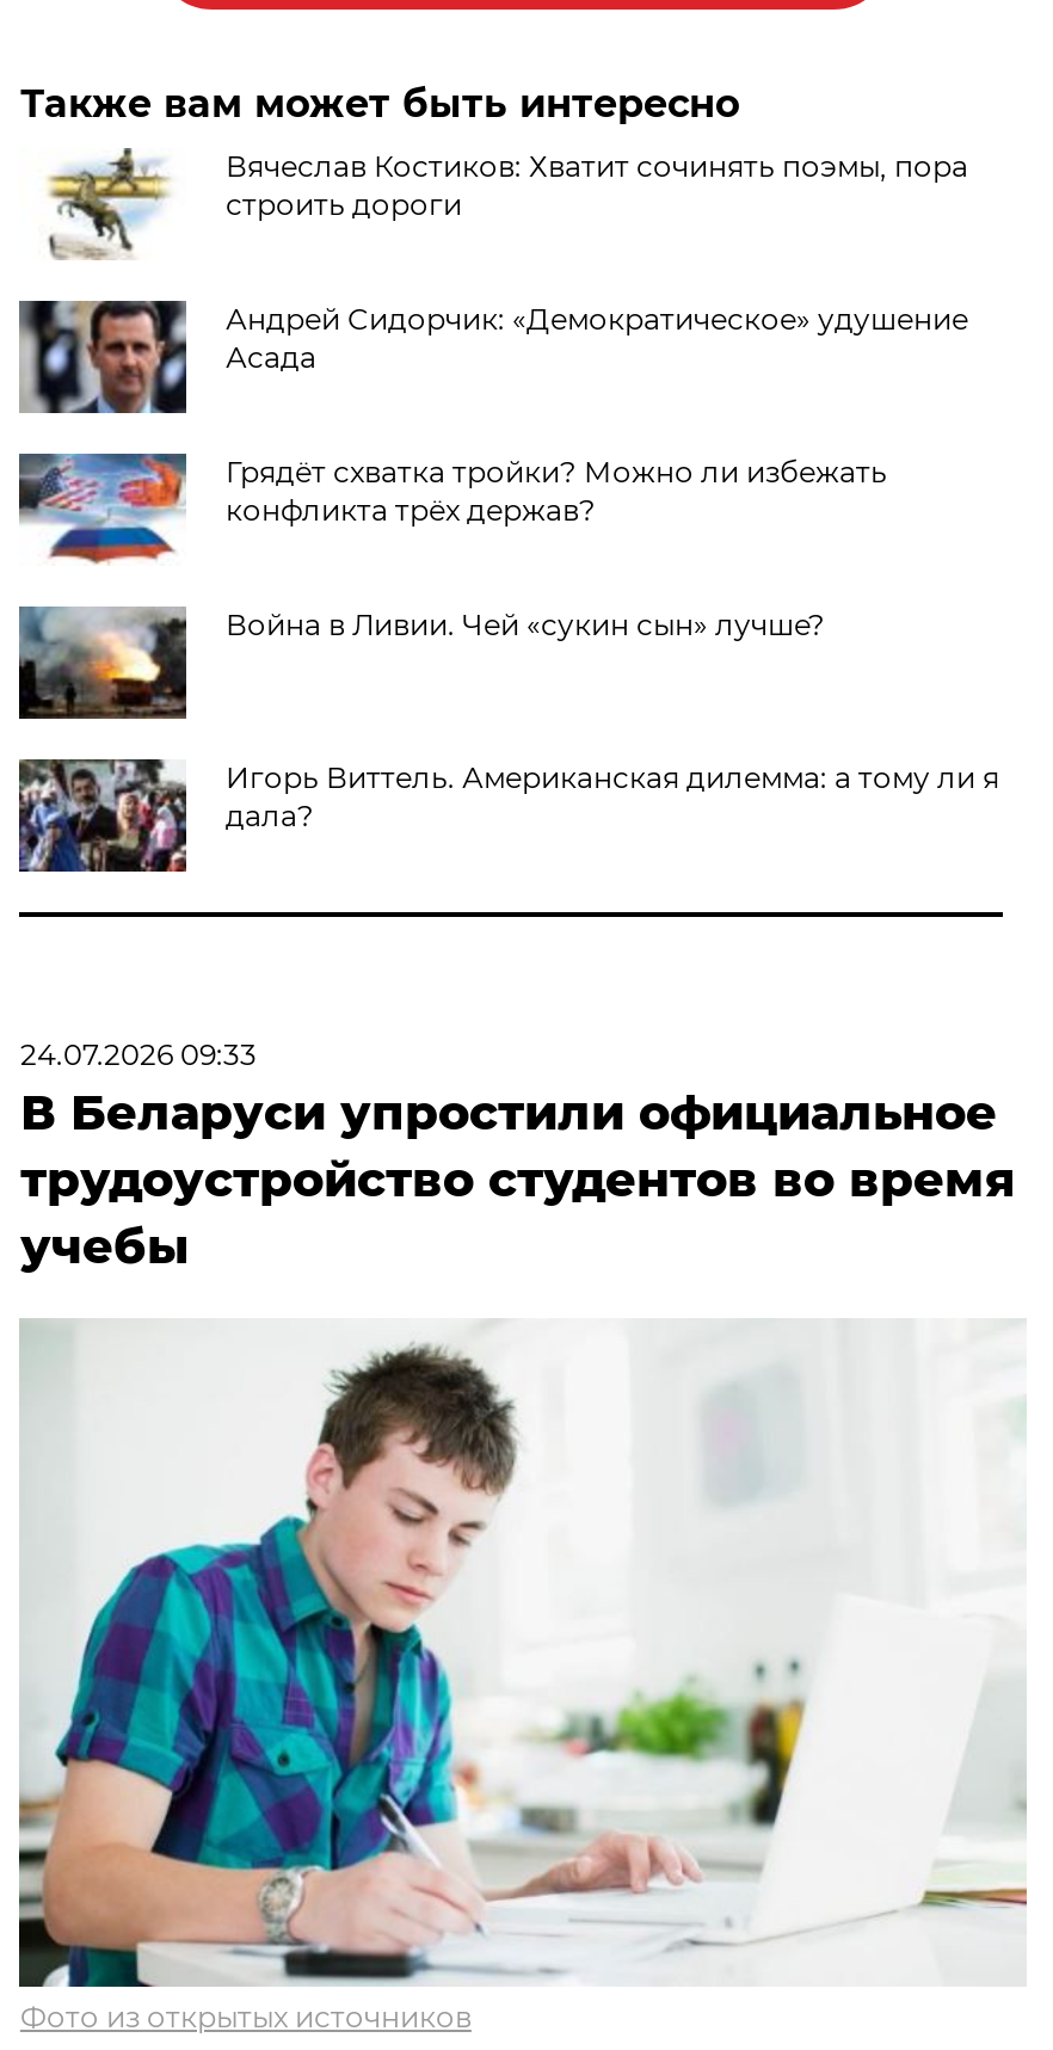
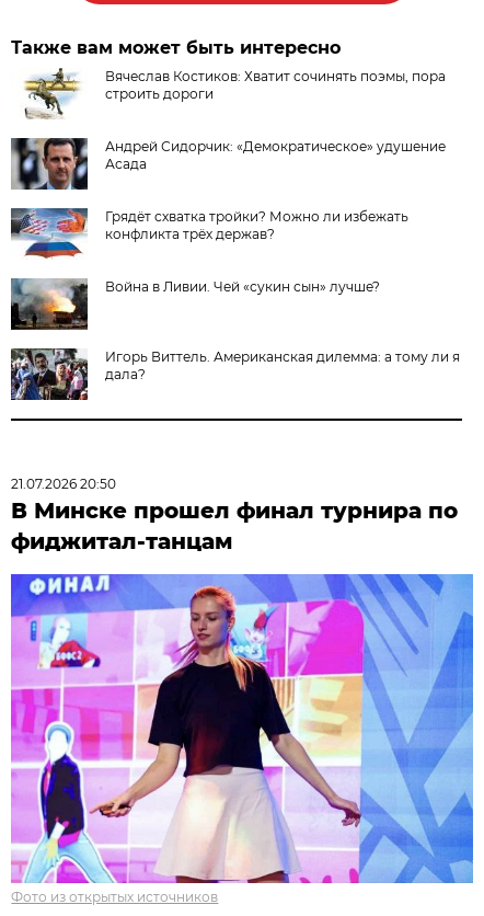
- 24.07.2026 09:33
- В Беларуси упростили официальное
- трудоустройство студентов во время
- учебы
+ 21.07.2026 20:50
+ В Минске прошел финал турнира по
+ фиджитал-танцам

- [image]
+ [image]
